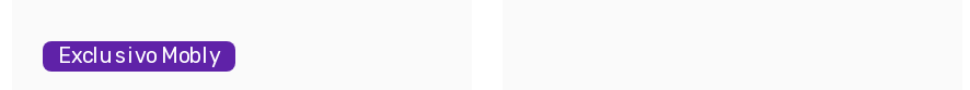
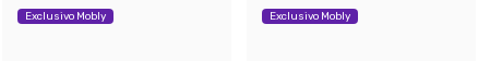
+ Exclusivo Mobly
